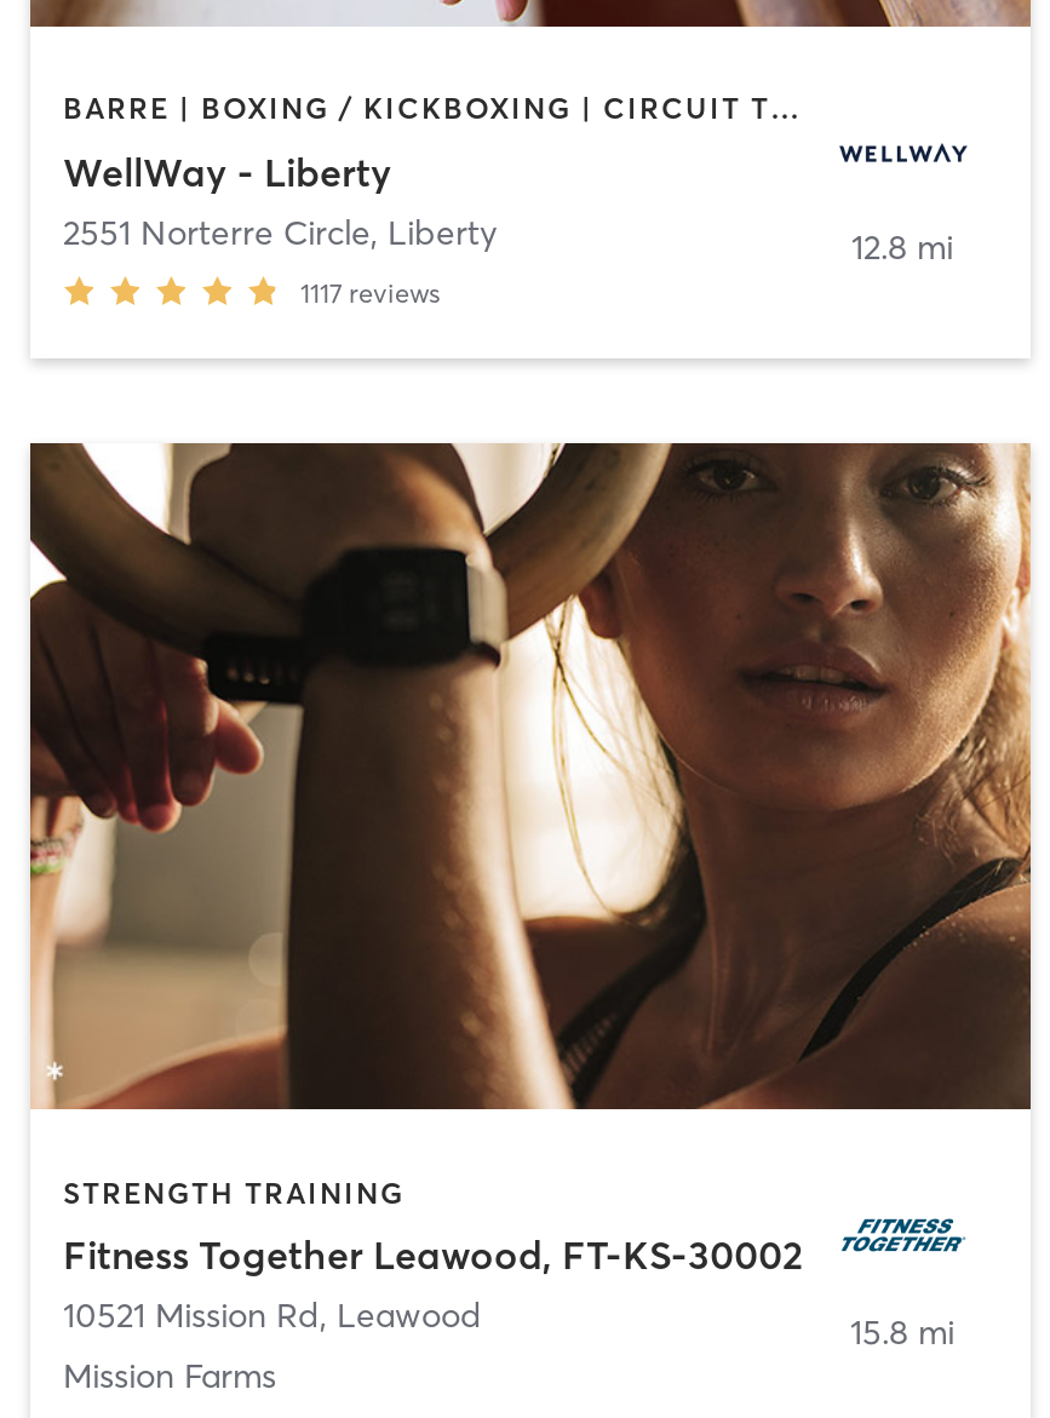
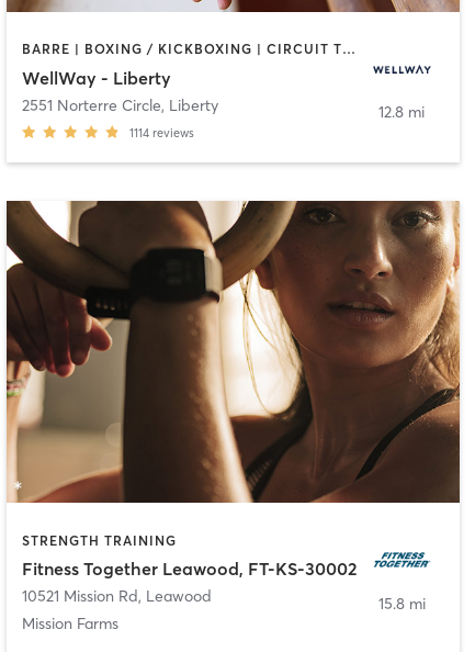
- 1117 reviews
+ 1114 reviews
